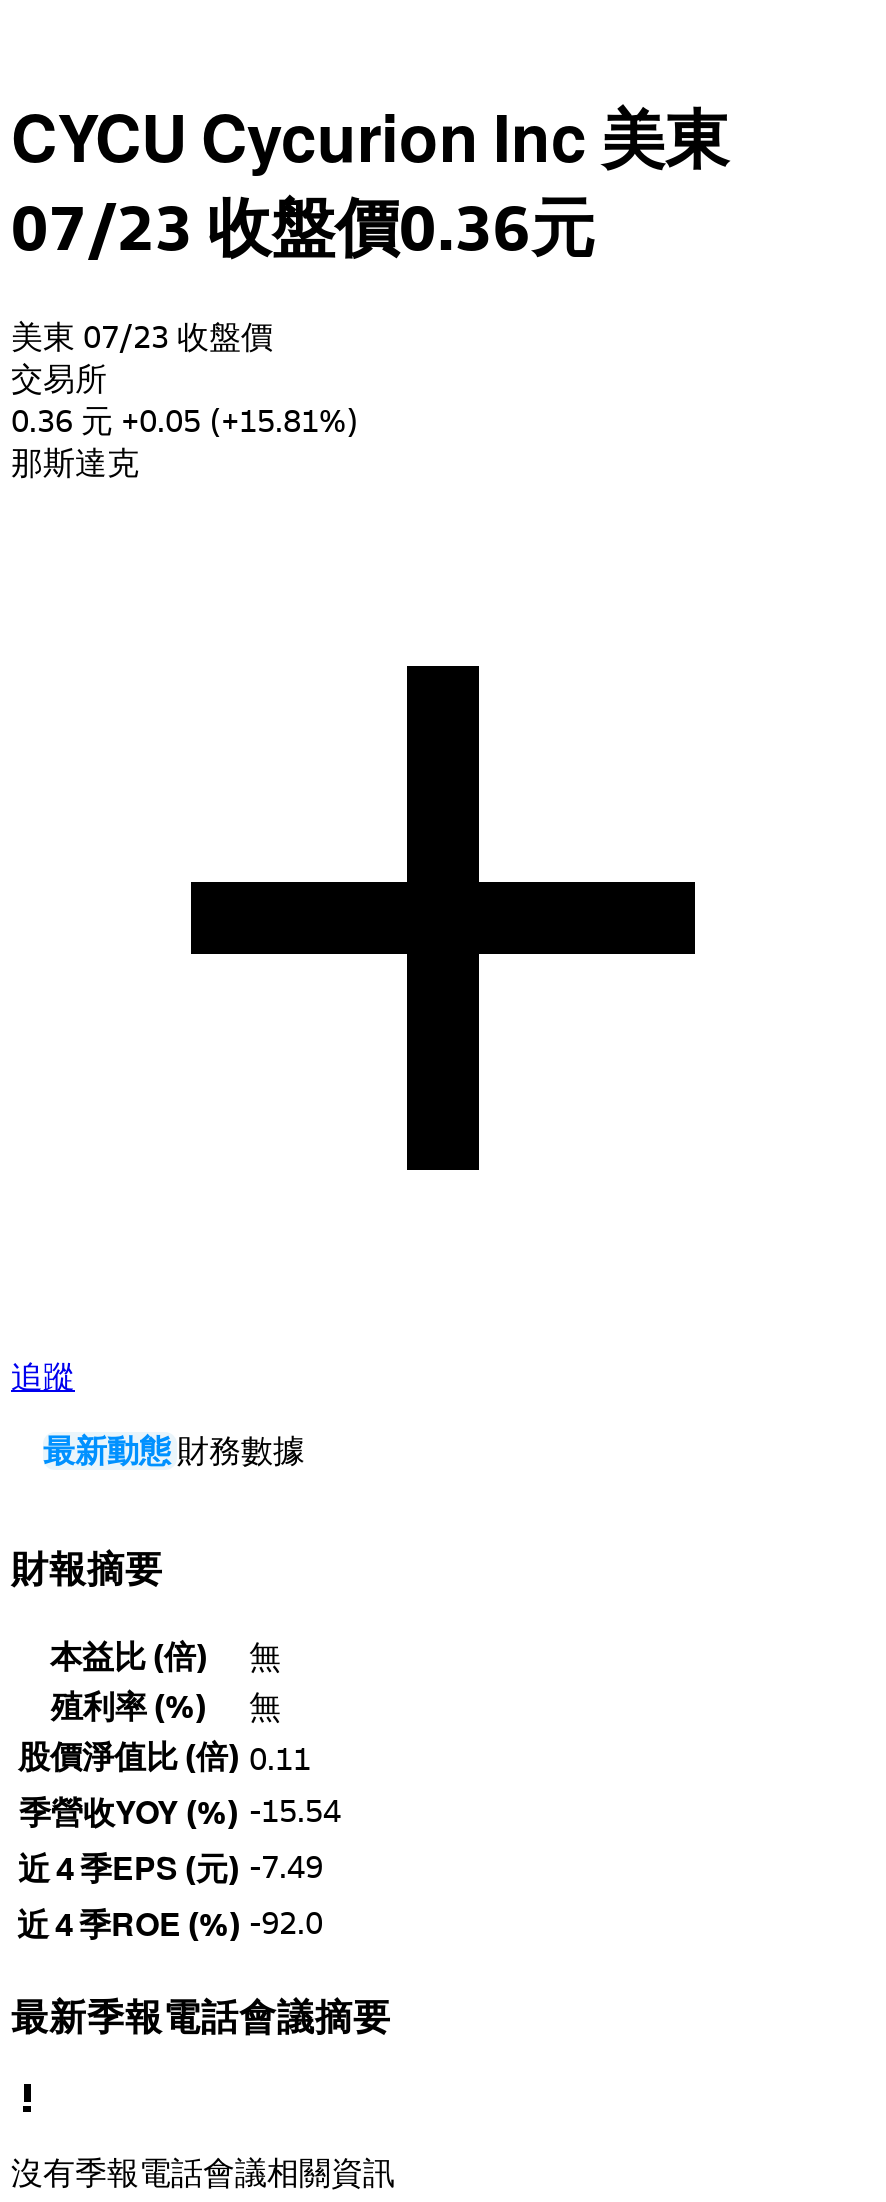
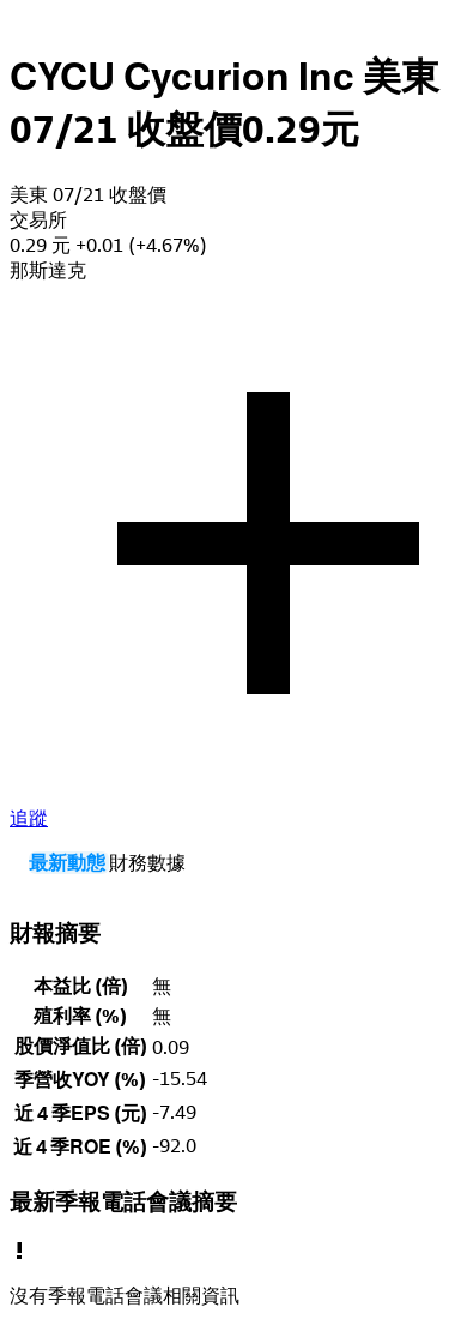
- 07/23 收盤價0.36元
+ 07/21 收盤價0.29元

- 美東 07/23 收盤價
+ 美東 07/21 收盤價

- 0.36 元 +0.05 (+15.81%)
+ 0.29 元 +0.01 (+4.67%)

- 股價淨值比 (倍) 0.11
+ 股價淨值比 (倍) 0.09
